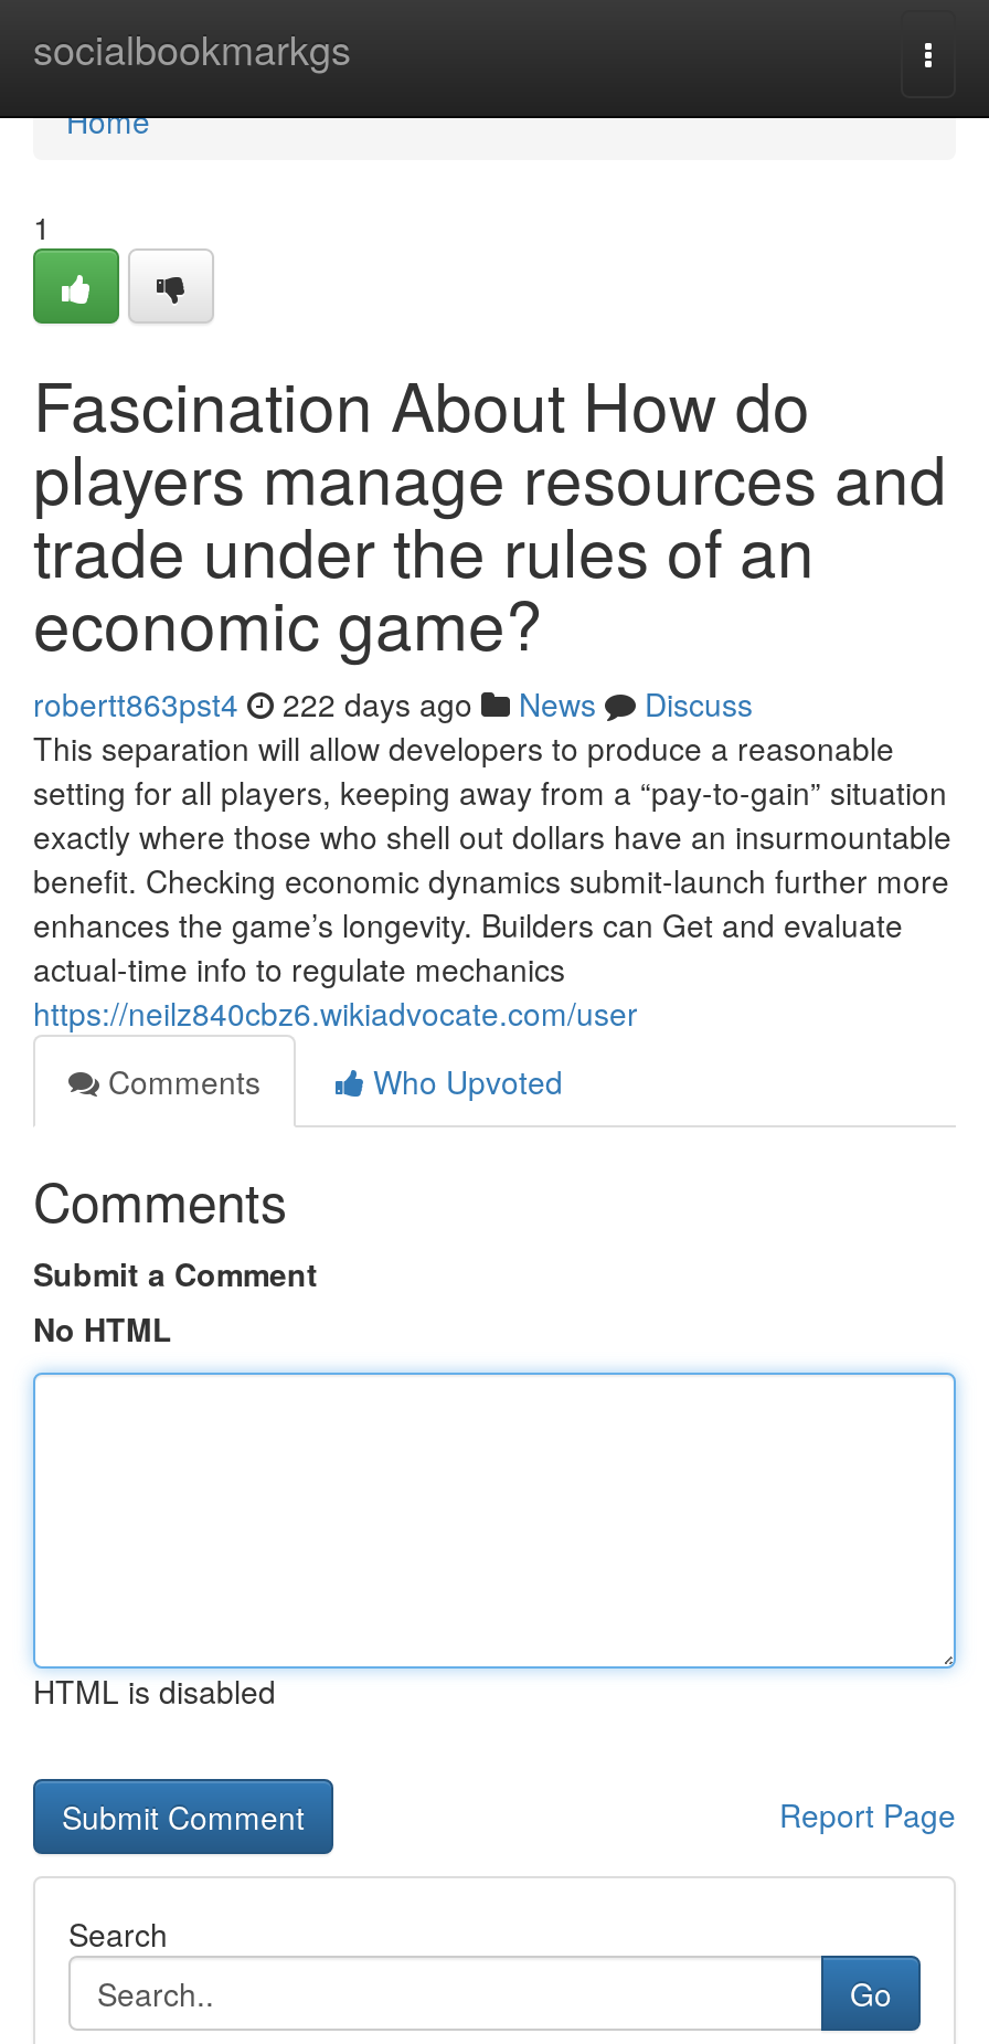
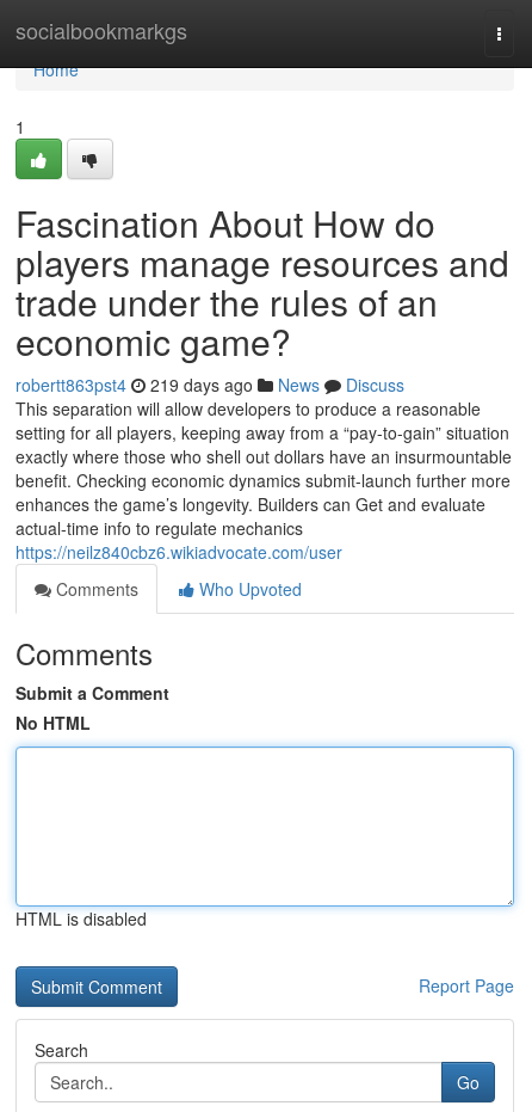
- robertt863pst4 222 days ago News Discuss
+ robertt863pst4 219 days ago News Discuss
